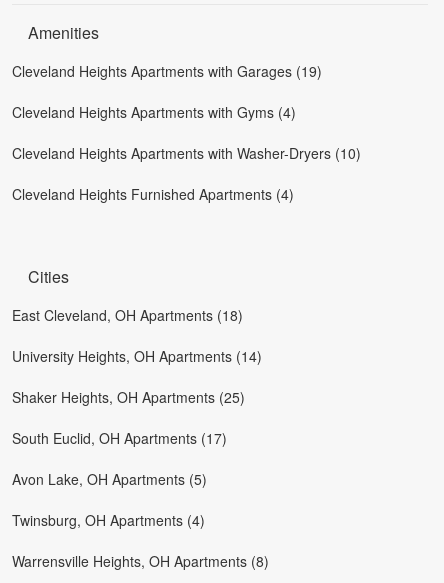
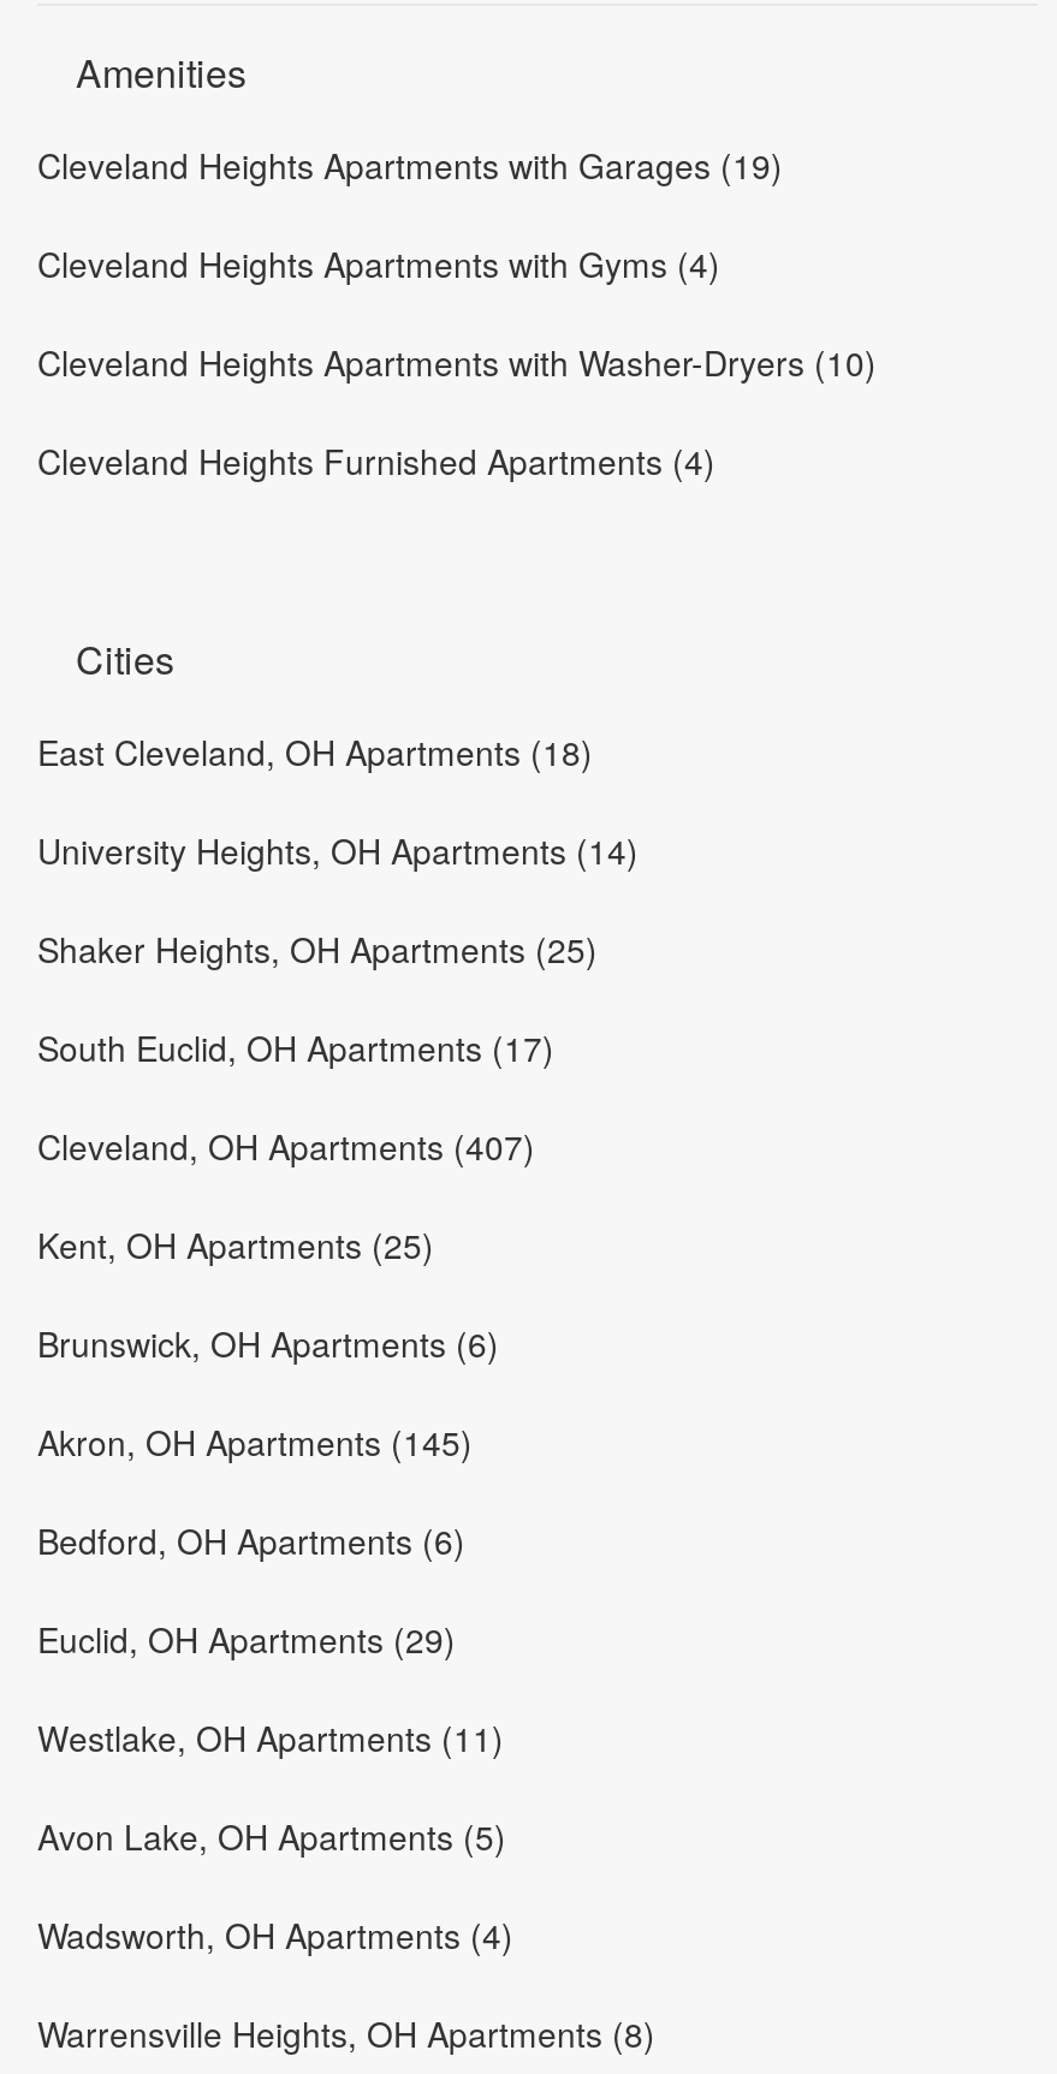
+ Cleveland, OH Apartments (407)
+ Kent, OH Apartments (25)
+ Brunswick, OH Apartments (6)
+ Akron, OH Apartments (145)
+ Bedford, OH Apartments (6)
+ Euclid, OH Apartments (29)
+ Westlake, OH Apartments (11)

- Twinsburg, OH Apartments (4)
+ Wadsworth, OH Apartments (4)
